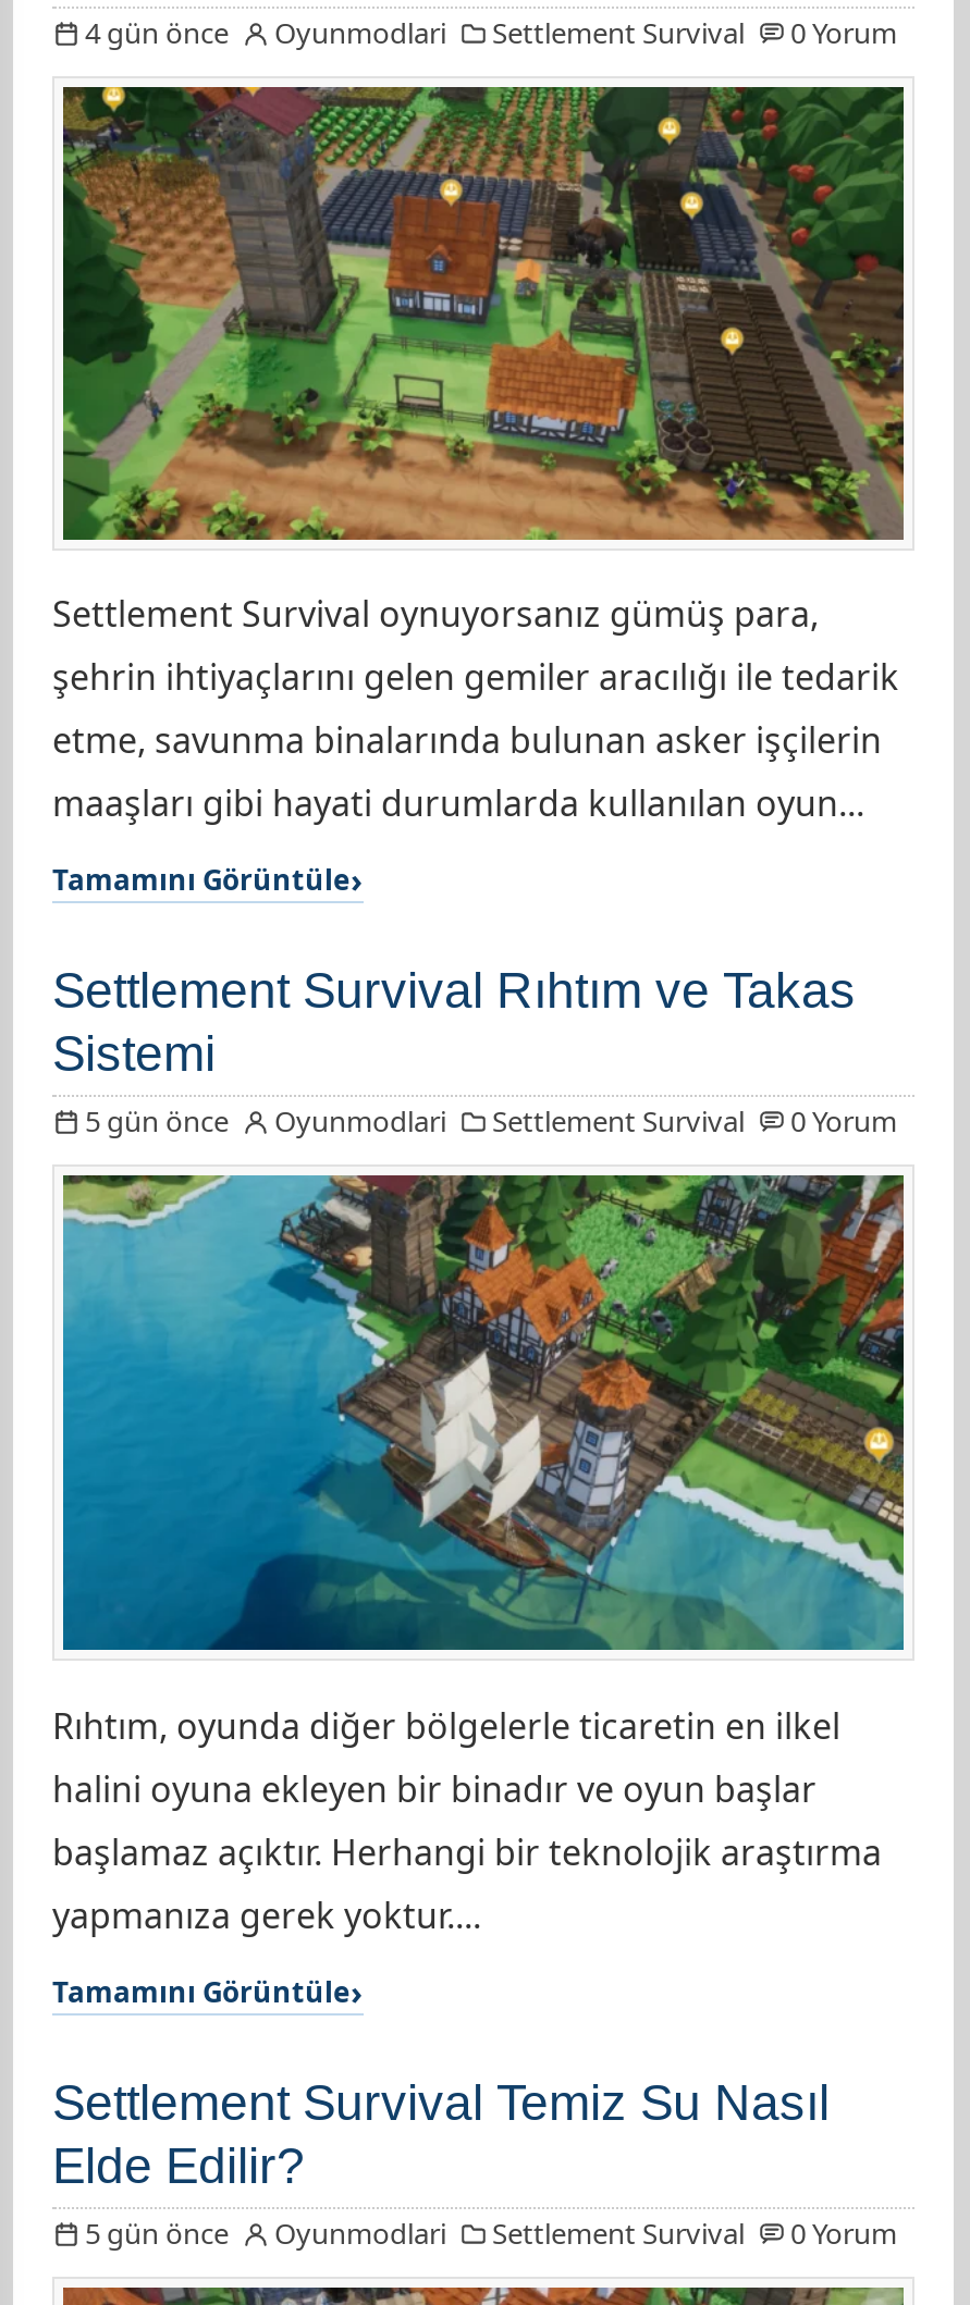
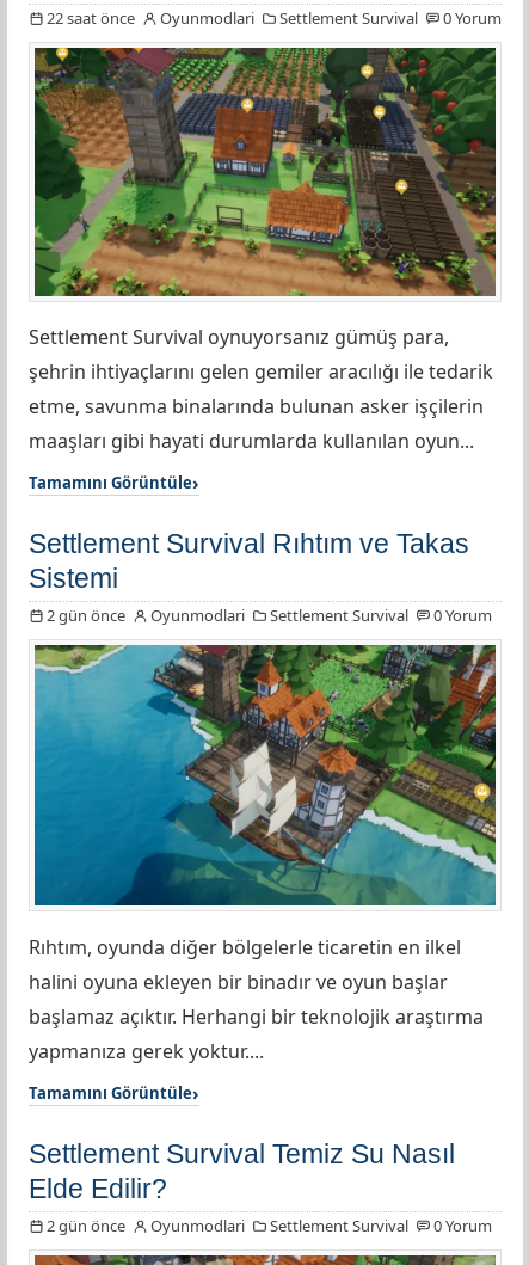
- 4 gün önce Oyunmodlari Settlement Survival 0 Yorum
+ 22 saat önce Oyunmodlari Settlement Survival 0 Yorum

- 5 gün önce Oyunmodlari Settlement Survival 0 Yorum
+ 2 gün önce Oyunmodlari Settlement Survival 0 Yorum

- 5 gün önce Oyunmodlari Settlement Survival 0 Yorum
+ 2 gün önce Oyunmodlari Settlement Survival 0 Yorum
